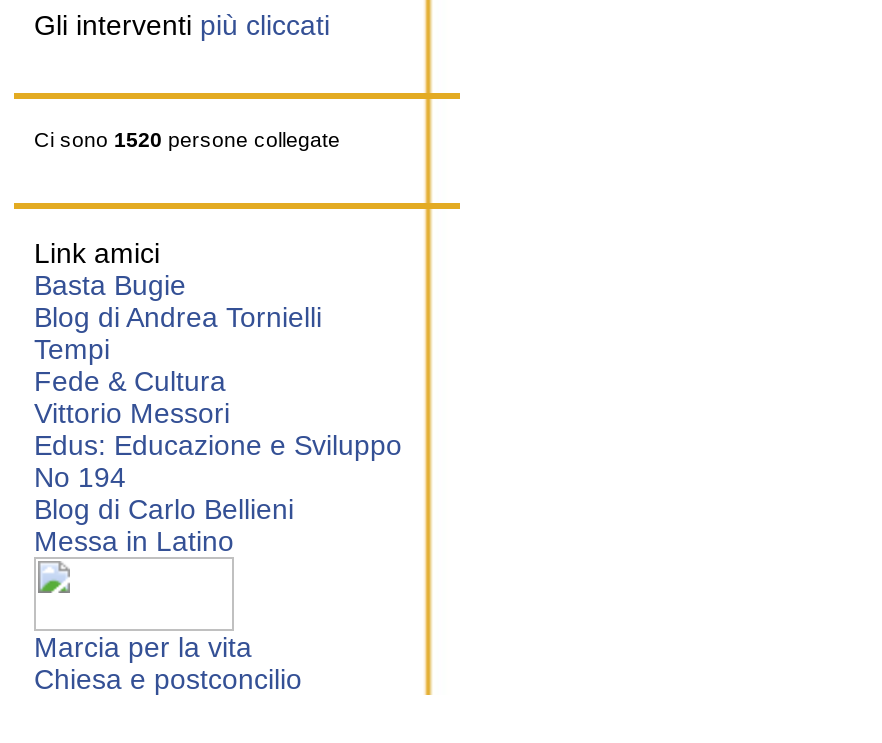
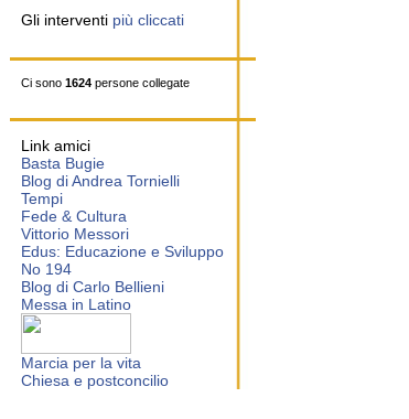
- Ci sono 1520 persone collegate
+ Ci sono 1624 persone collegate
